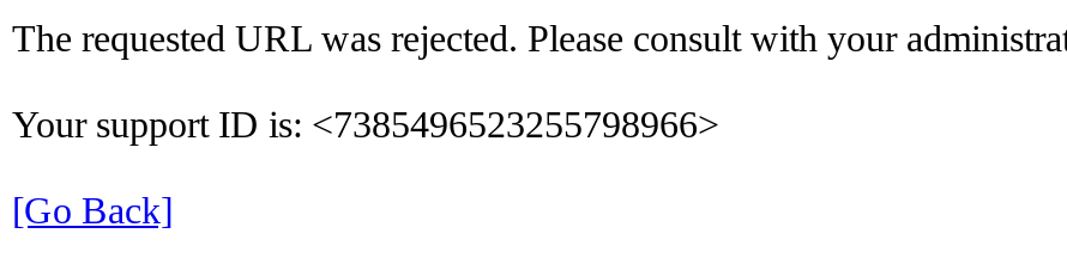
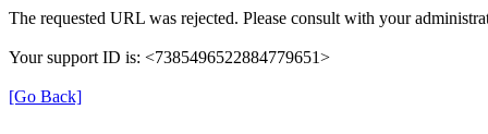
- Your support ID is: <7385496523255798966>
+ Your support ID is: <7385496522884779651>
